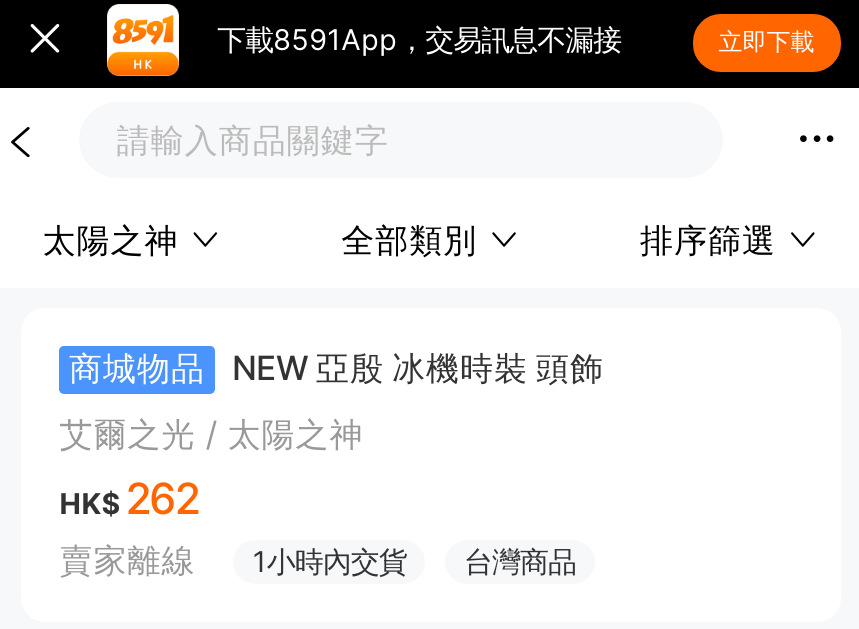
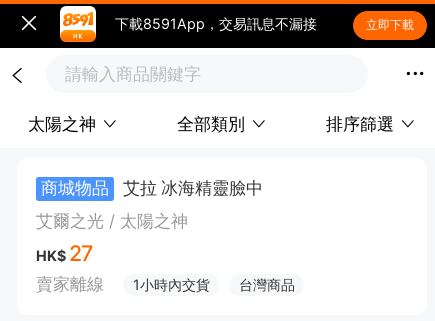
- NEW 亞殷 冰機時裝 頭飾
+ 艾拉 冰海精靈臉中

- HK$262
+ HK$27
